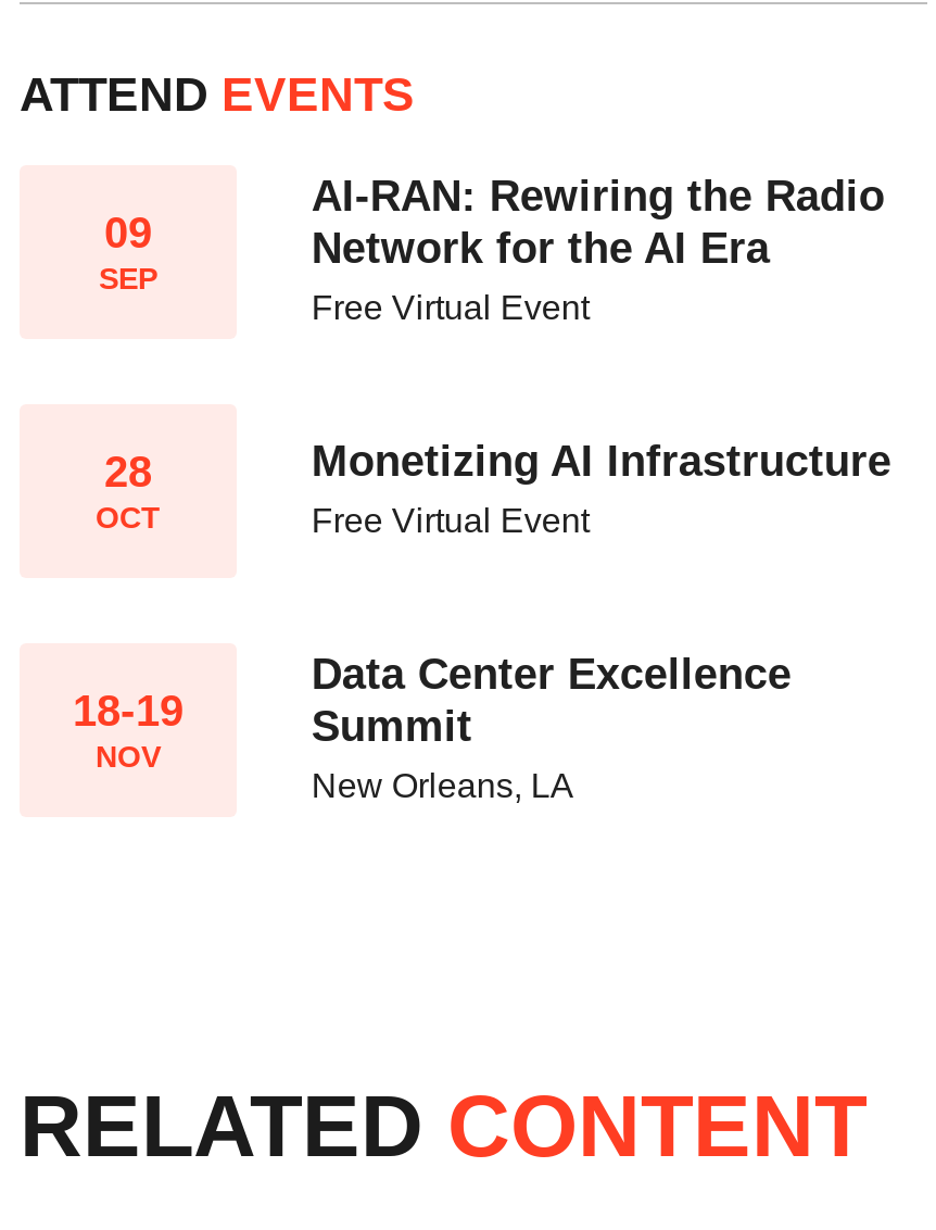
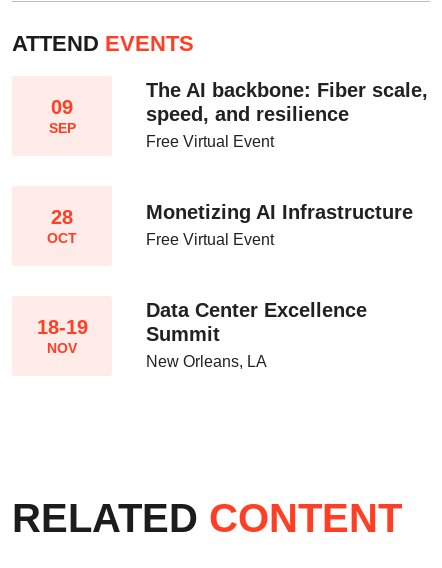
- AI-RAN: Rewiring the Radio
- Network for the AI Era
+ The AI backbone: Fiber scale,
+ speed, and resilience
